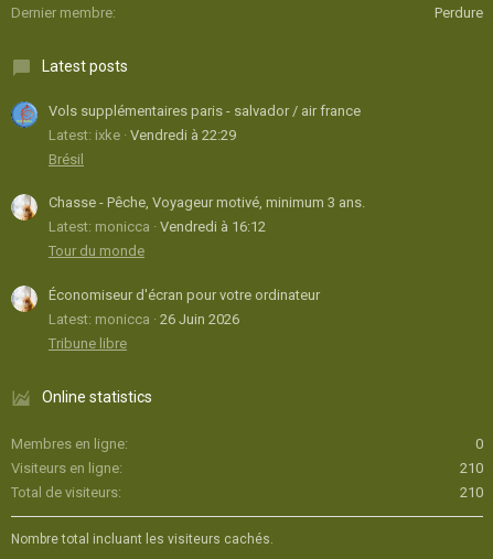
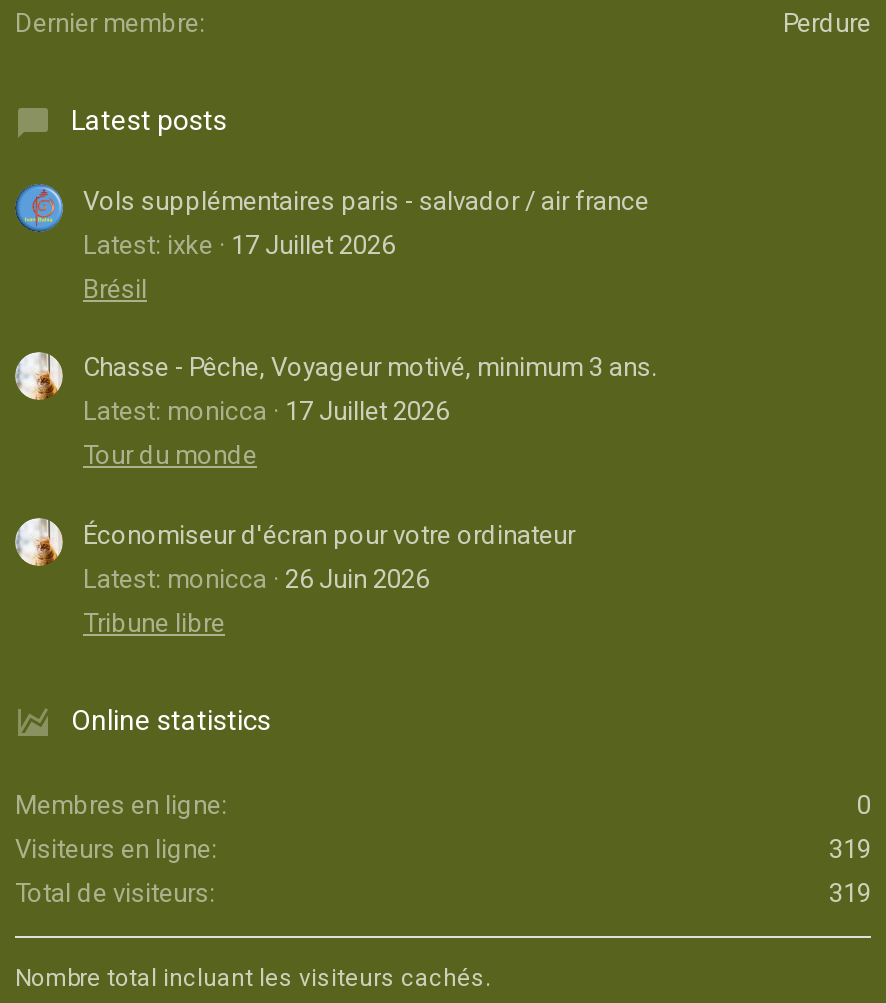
- Latest: ixke Vendredi à 22:29
+ Latest: ixke 17 Juillet 2026

- Latest: monicca Vendredi à 16:12
+ Latest: monicca 17 Juillet 2026

- 210
+ 319

- 210
+ 319
